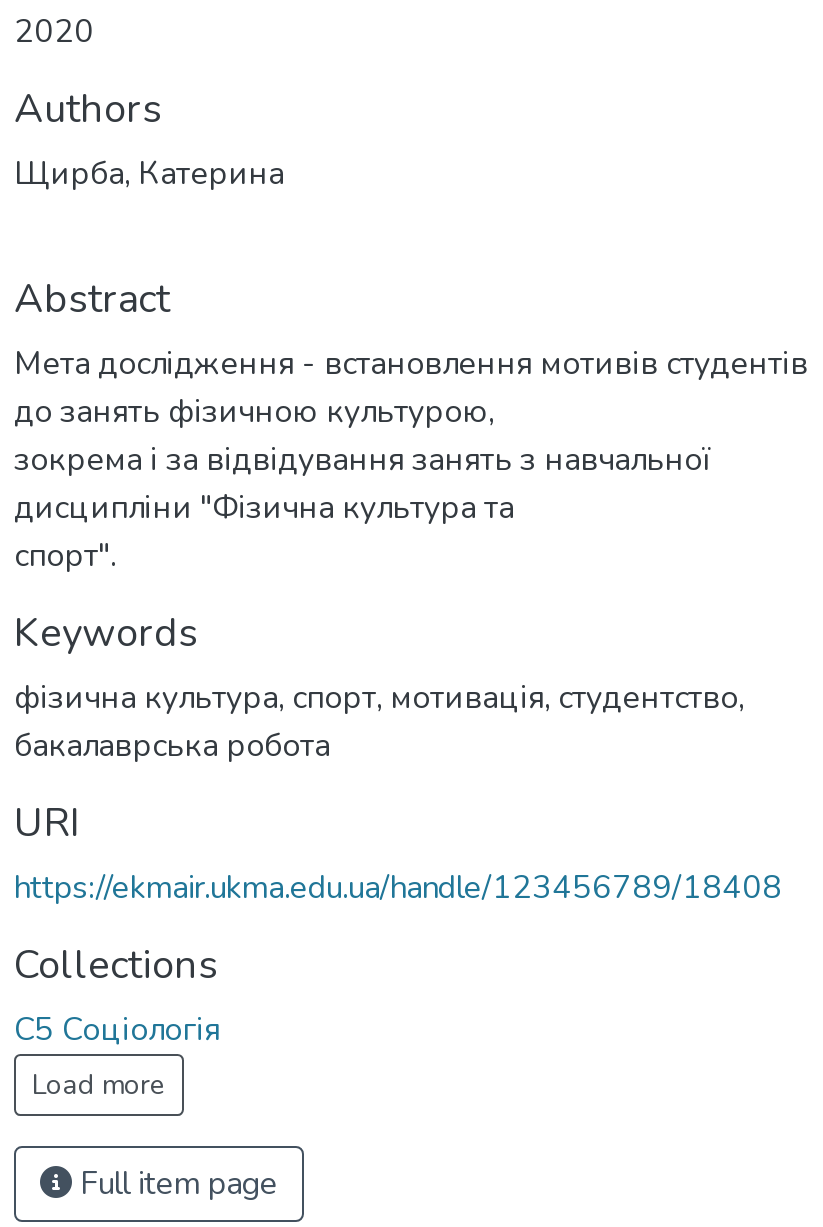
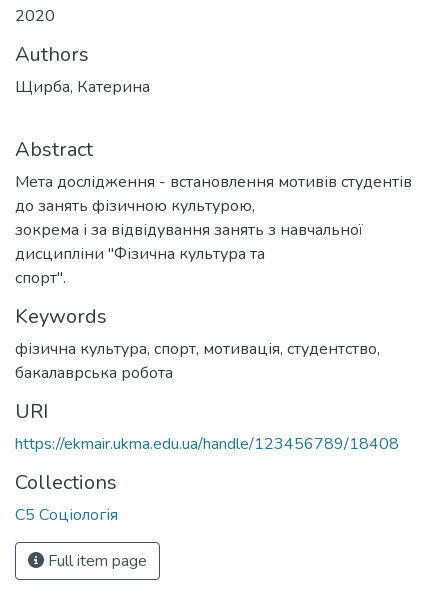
- Load more
